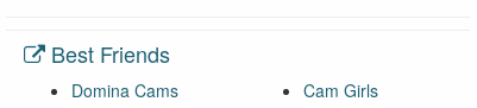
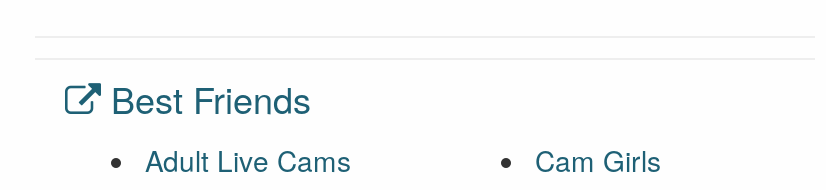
- Domina Cams
+ Adult Live Cams
